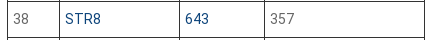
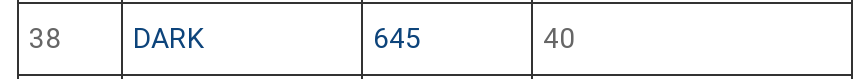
- STR8
- 643
- 357
+ DARK
+ 645
+ 40
